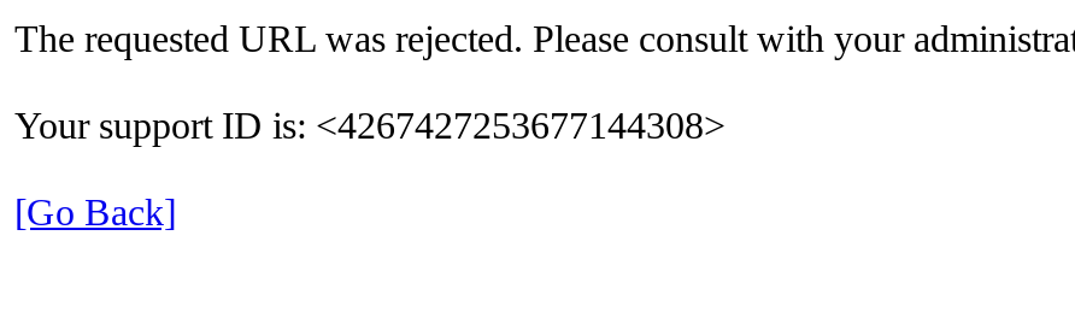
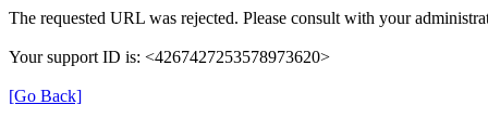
- Your support ID is: <4267427253677144308>
+ Your support ID is: <4267427253578973620>
